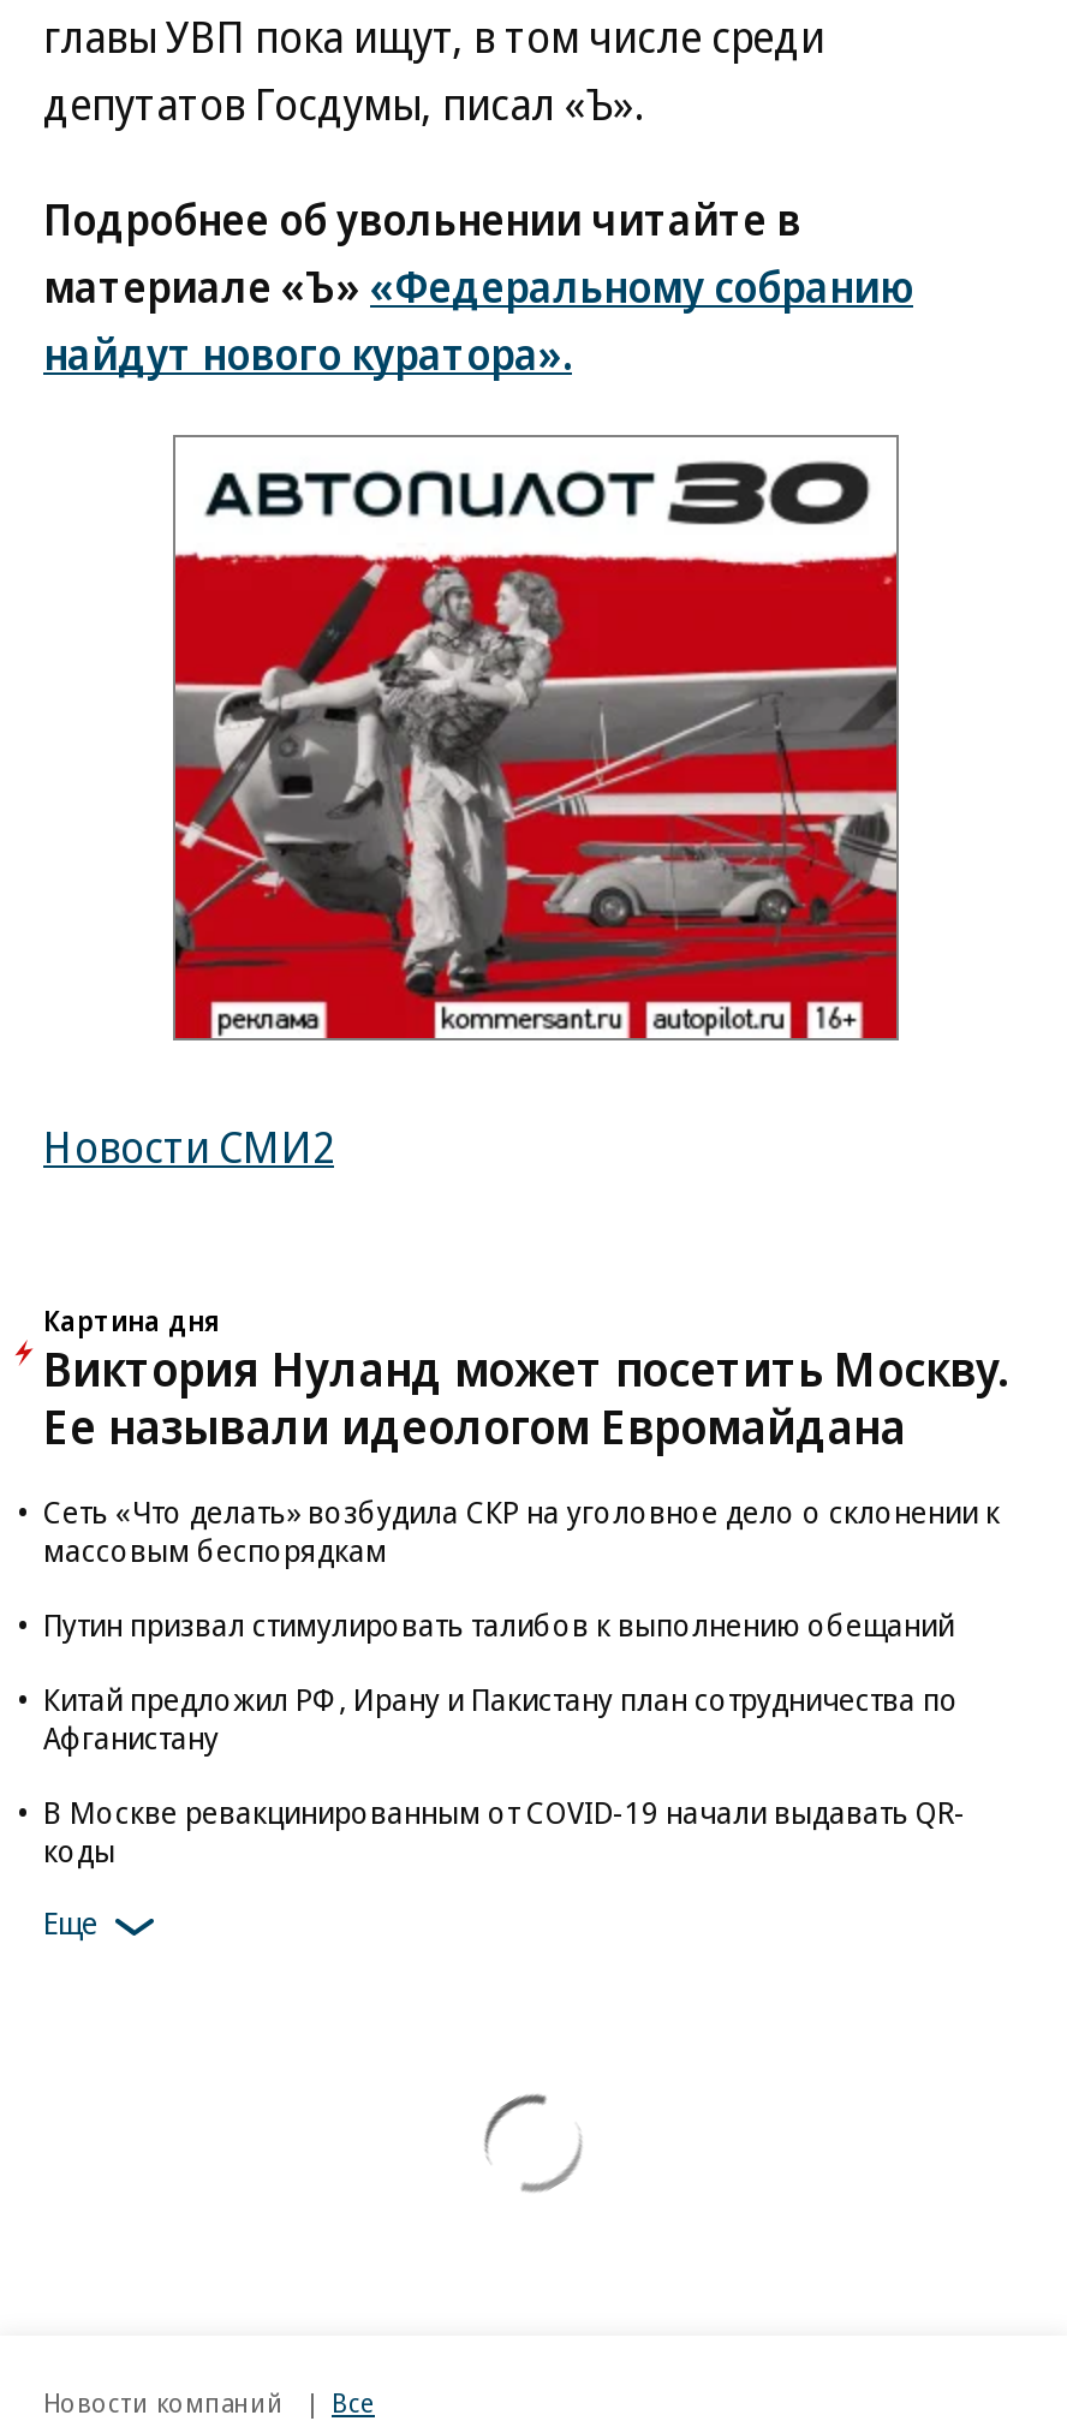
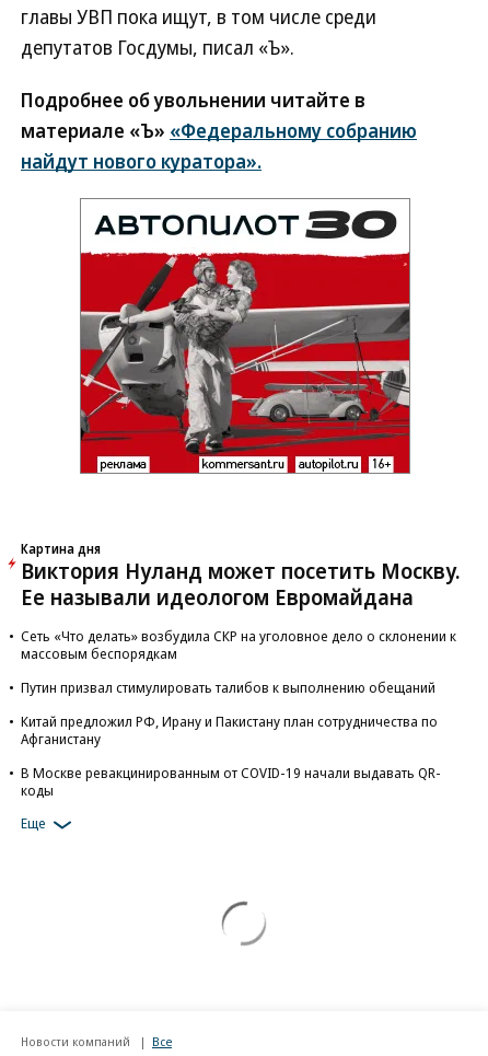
- Новости СМИ2
